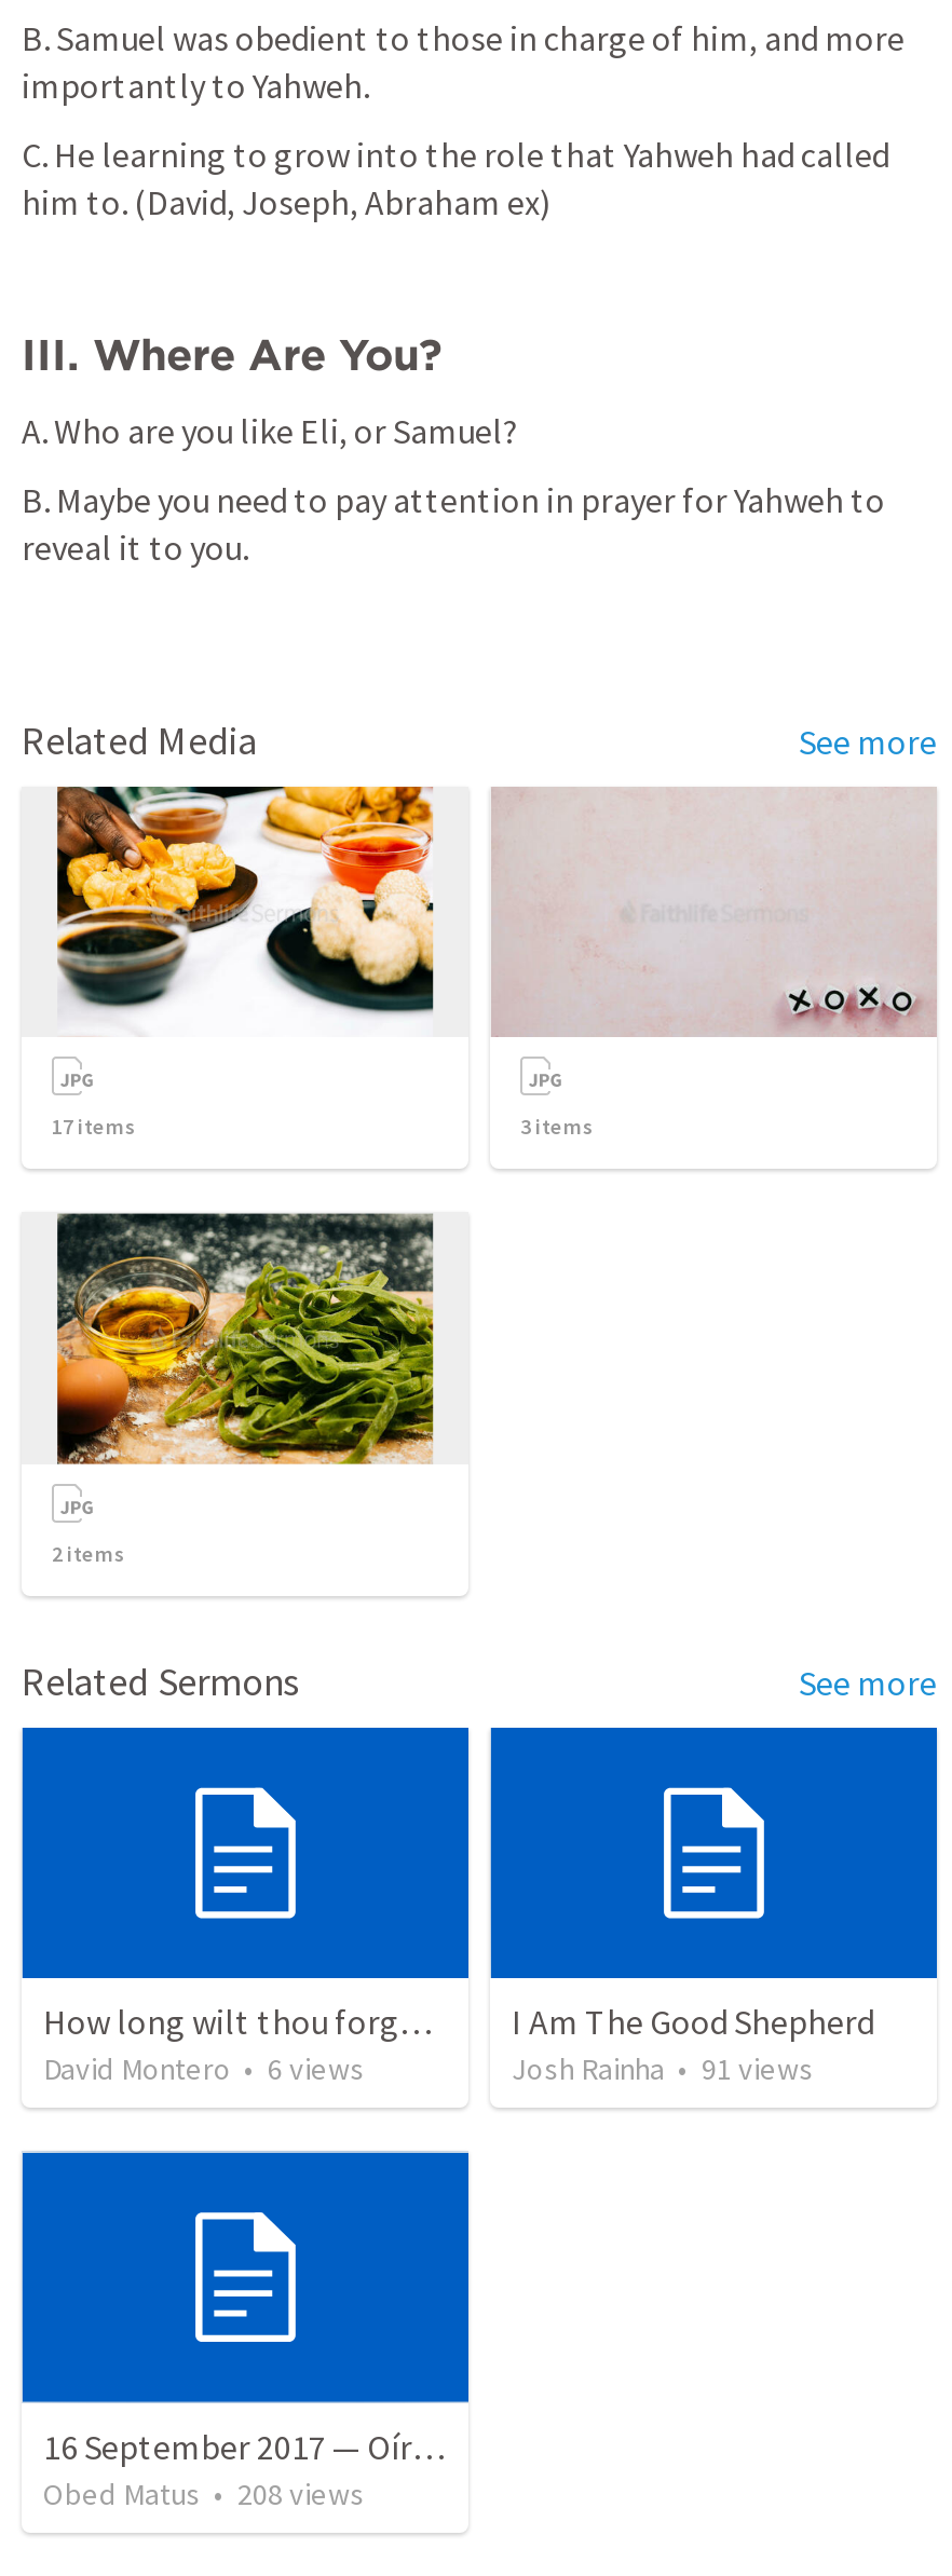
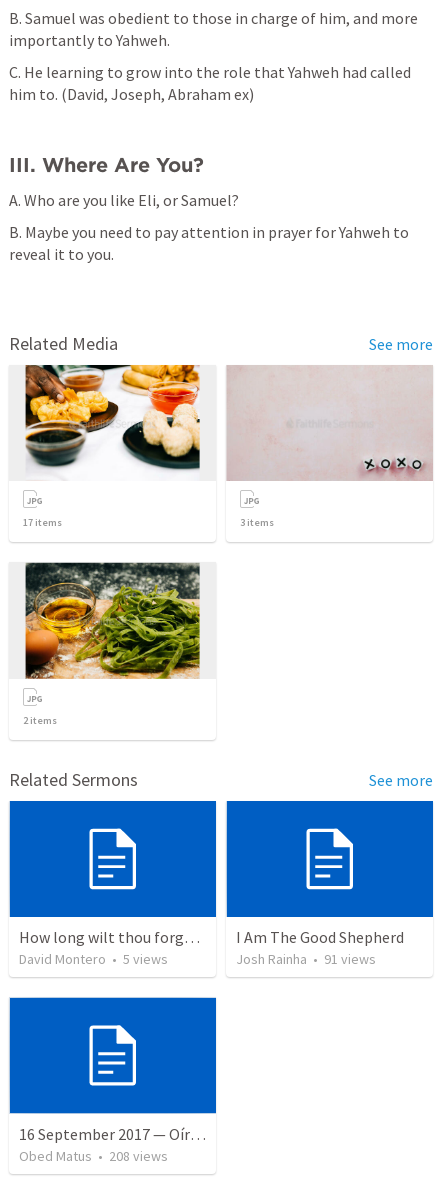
- David Montero • 6 views
+ David Montero • 5 views
